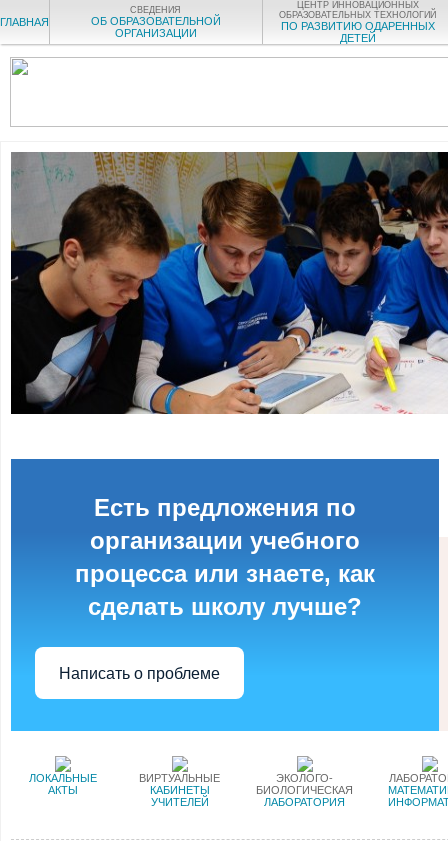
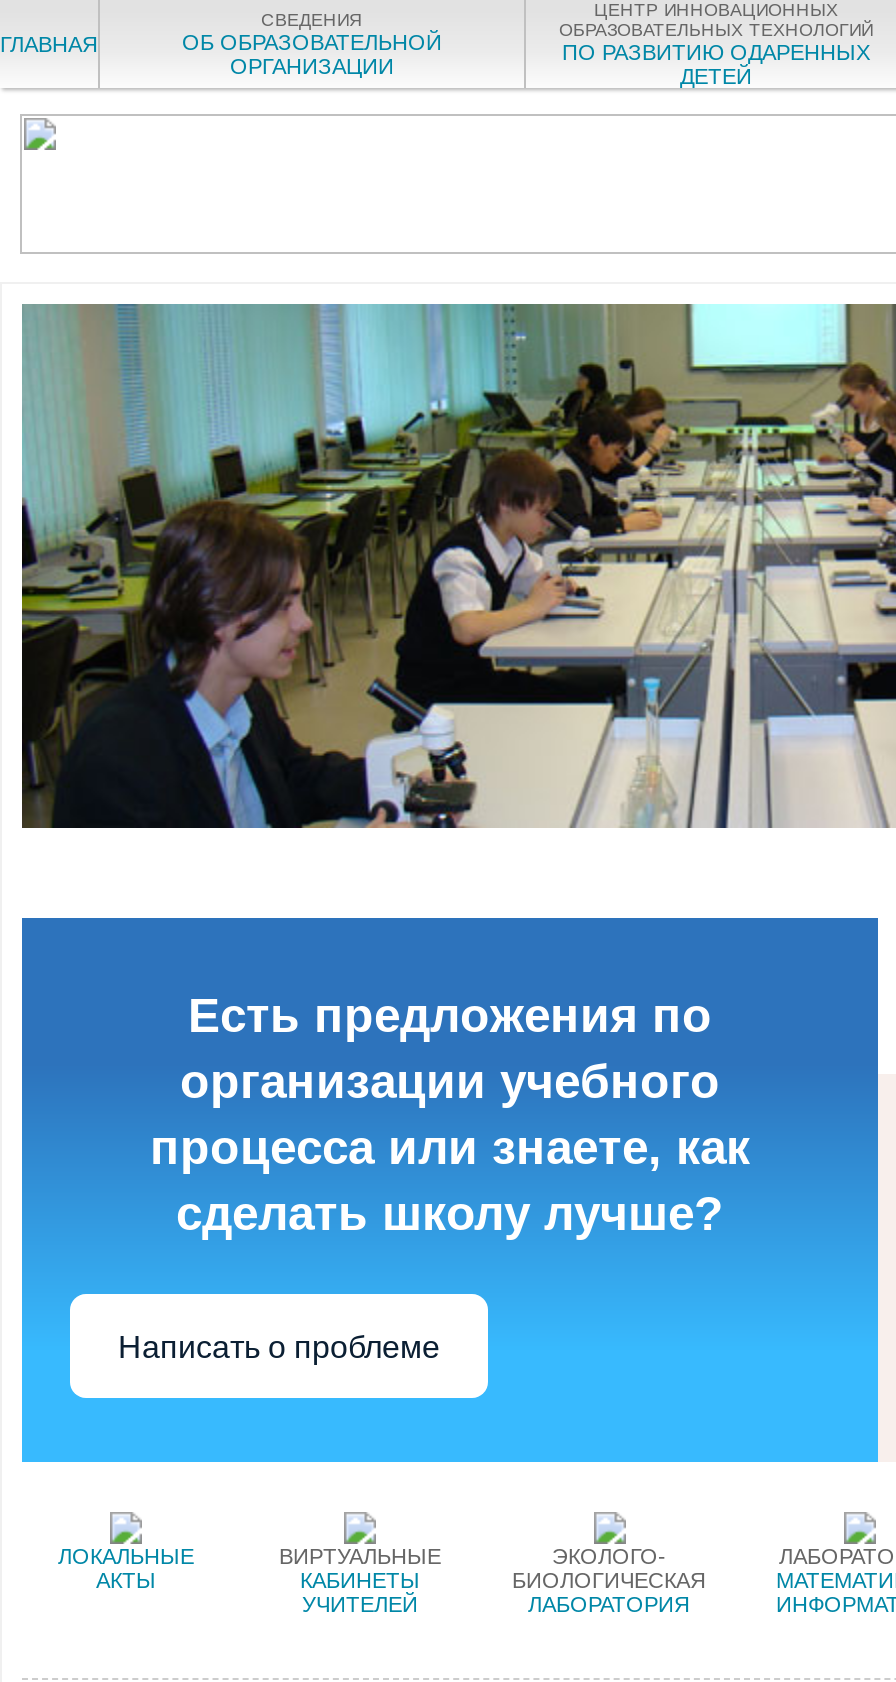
- [image]
+ [image]
